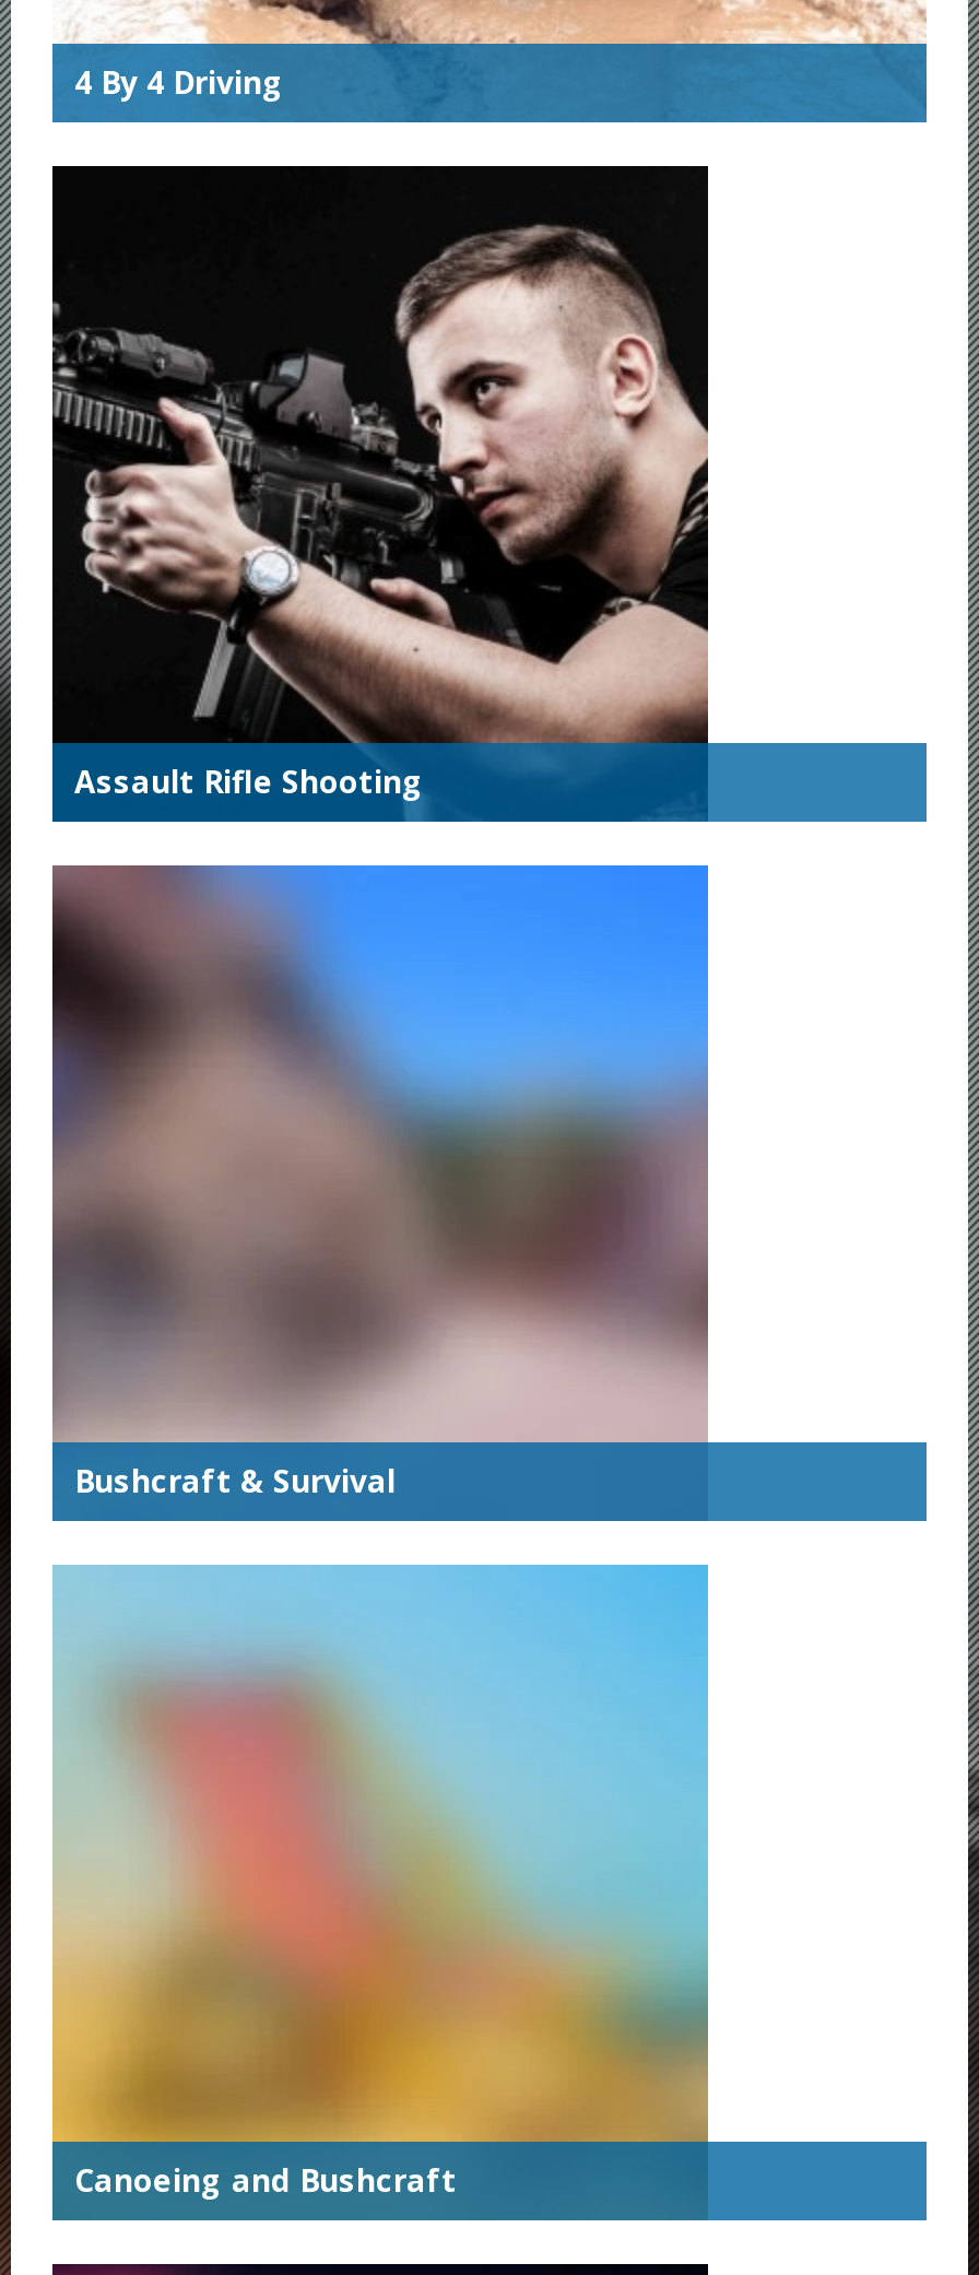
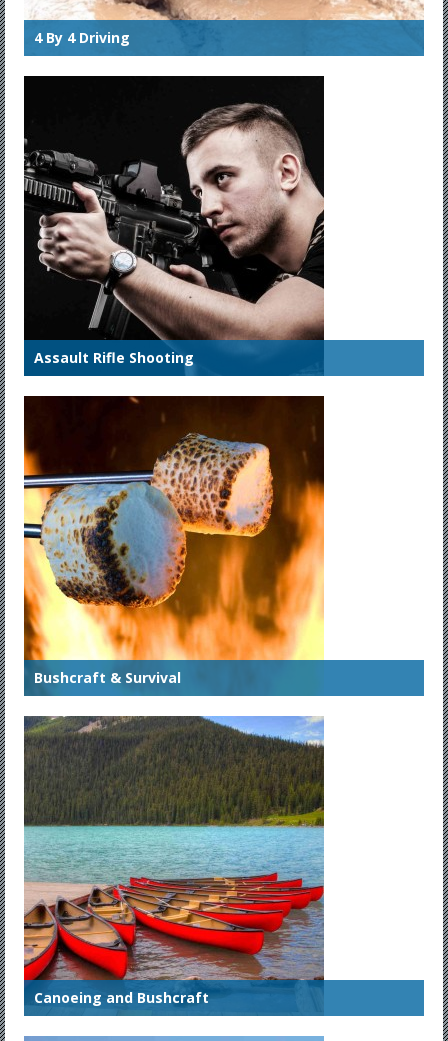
- [image]
+ [image]

- [image]
+ [image]
